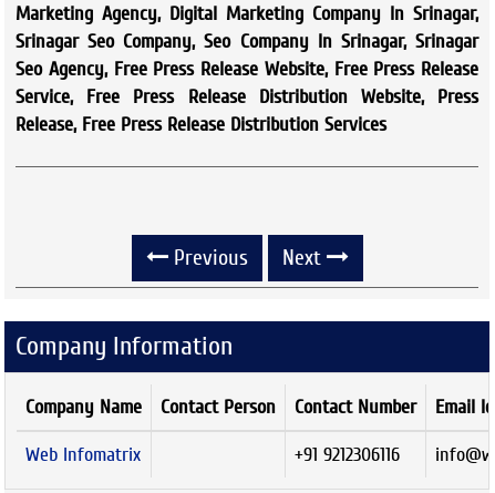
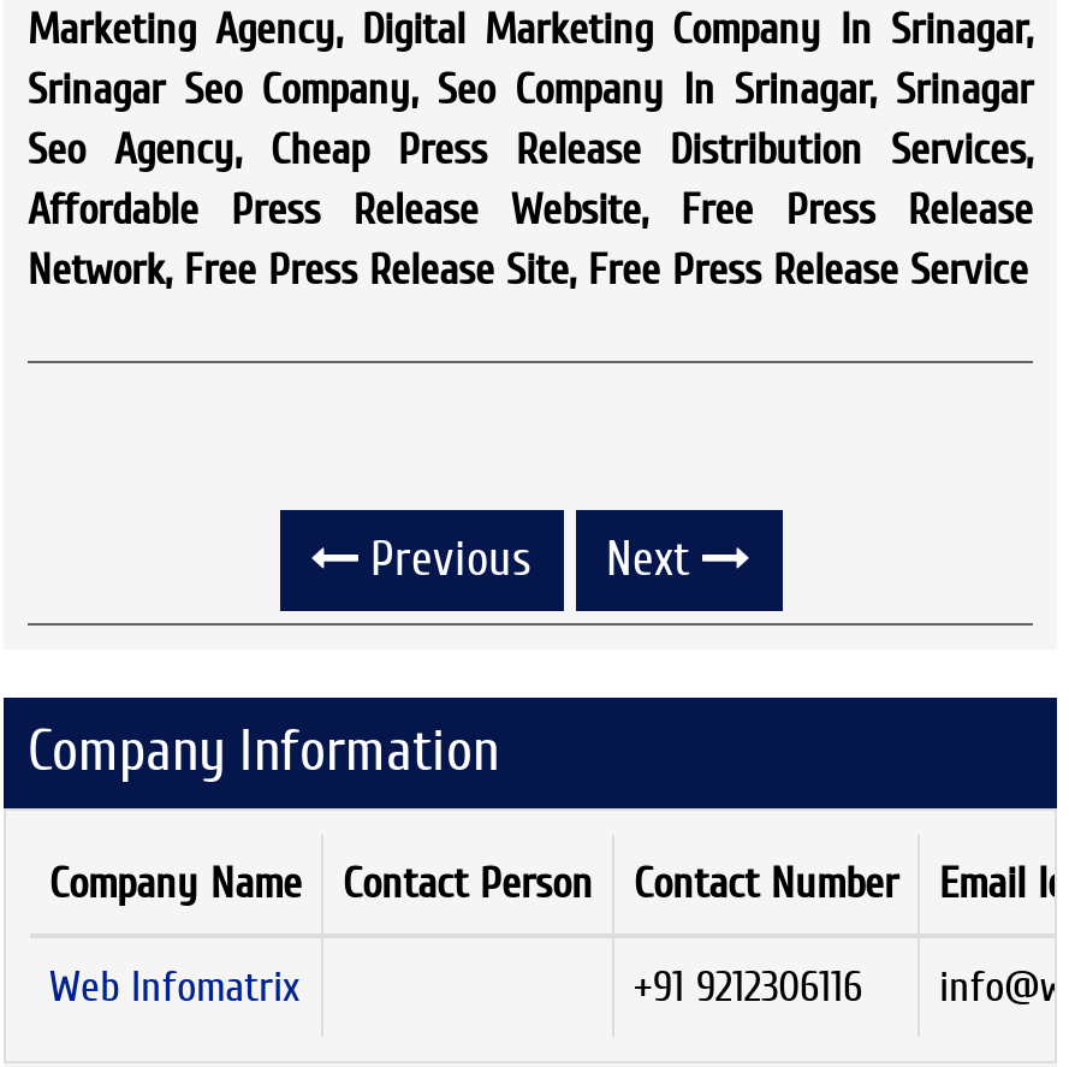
- Seo Agency, Free Press Release Website, Free Press Release
- Service, Free Press Release Distribution Website, Press
- Release, Free Press Release Distribution Services
+ Seo Agency, Cheap Press Release Distribution Services,
+ Affordable Press Release Website, Free Press Release
+ Network, Free Press Release Site, Free Press Release Service
